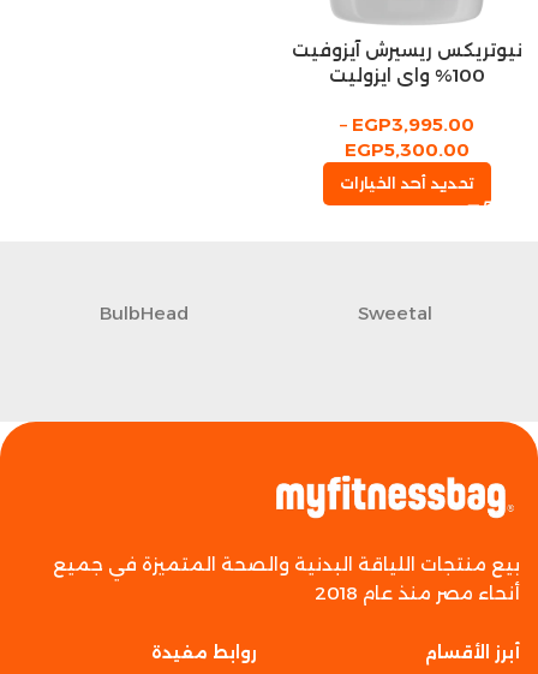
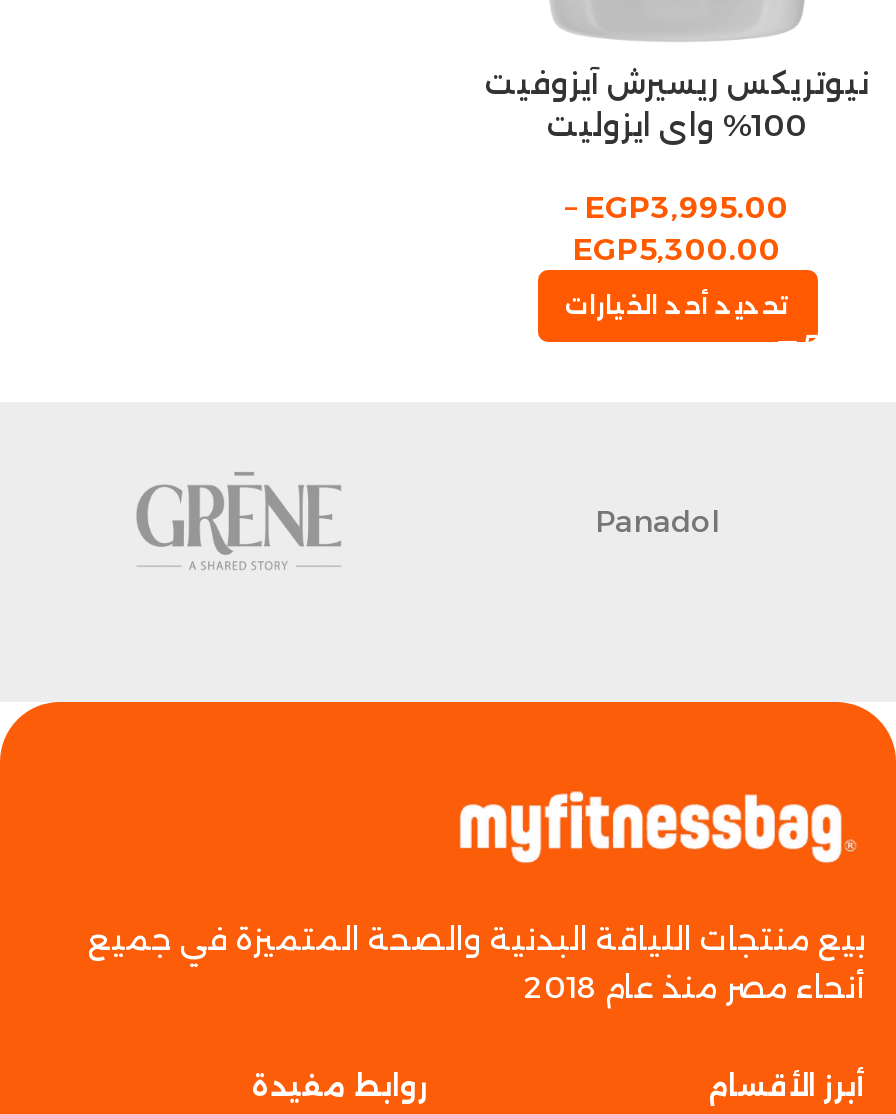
- Sweetal
- BulbHead
+ Panadol
